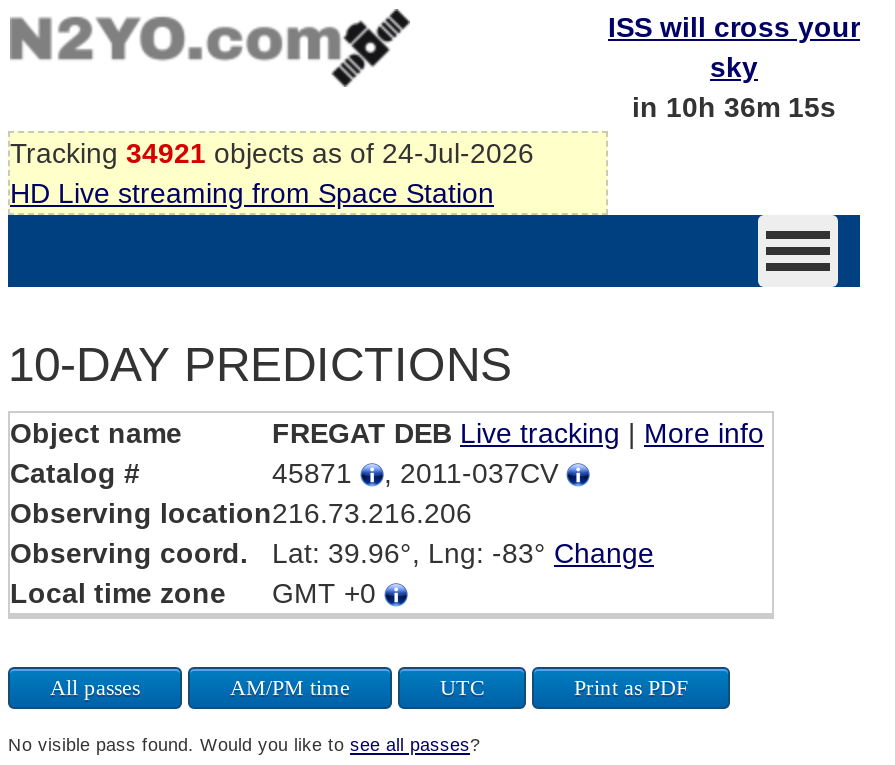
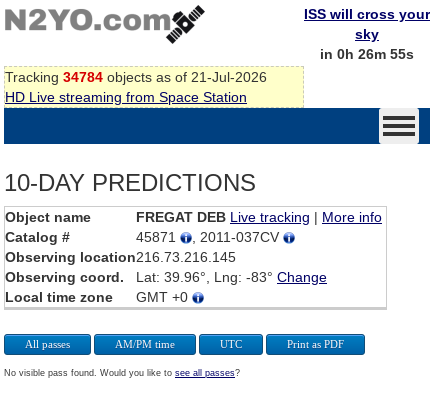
- in 10h 36m 15s
+ in 0h 26m 55s

- Tracking 34921 objects as of 24-Jul-2026
+ Tracking 34784 objects as of 21-Jul-2026

- Observing location216.73.216.206
+ Observing location216.73.216.145
